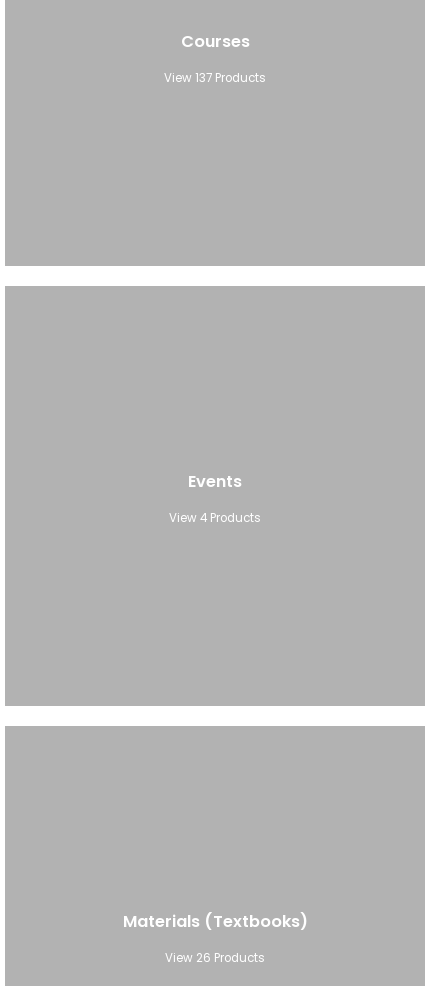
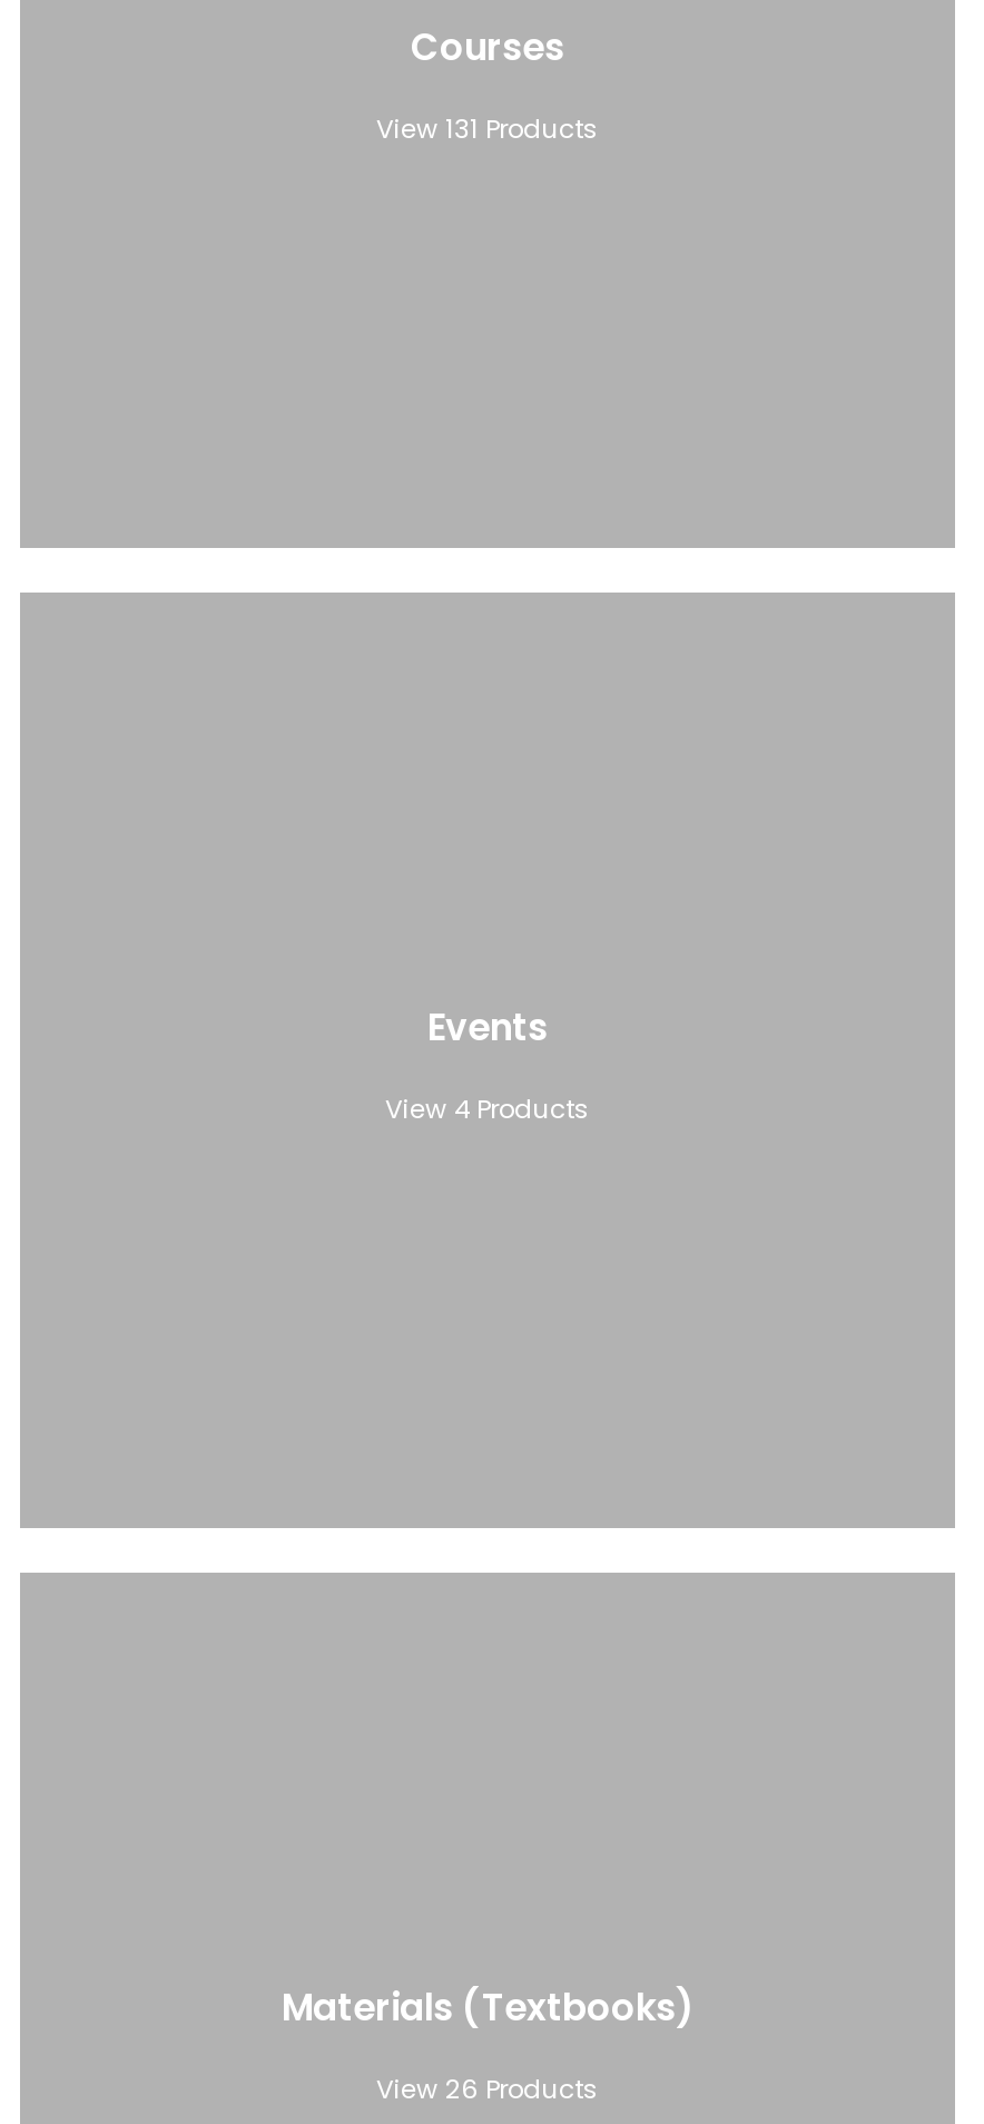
- View 137 Products
+ View 131 Products
